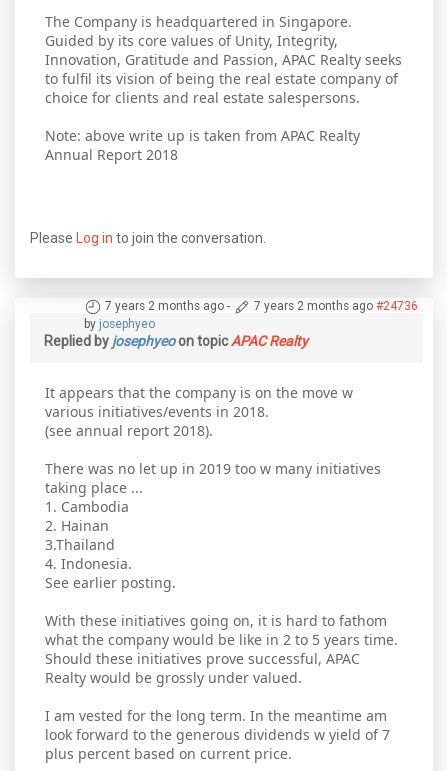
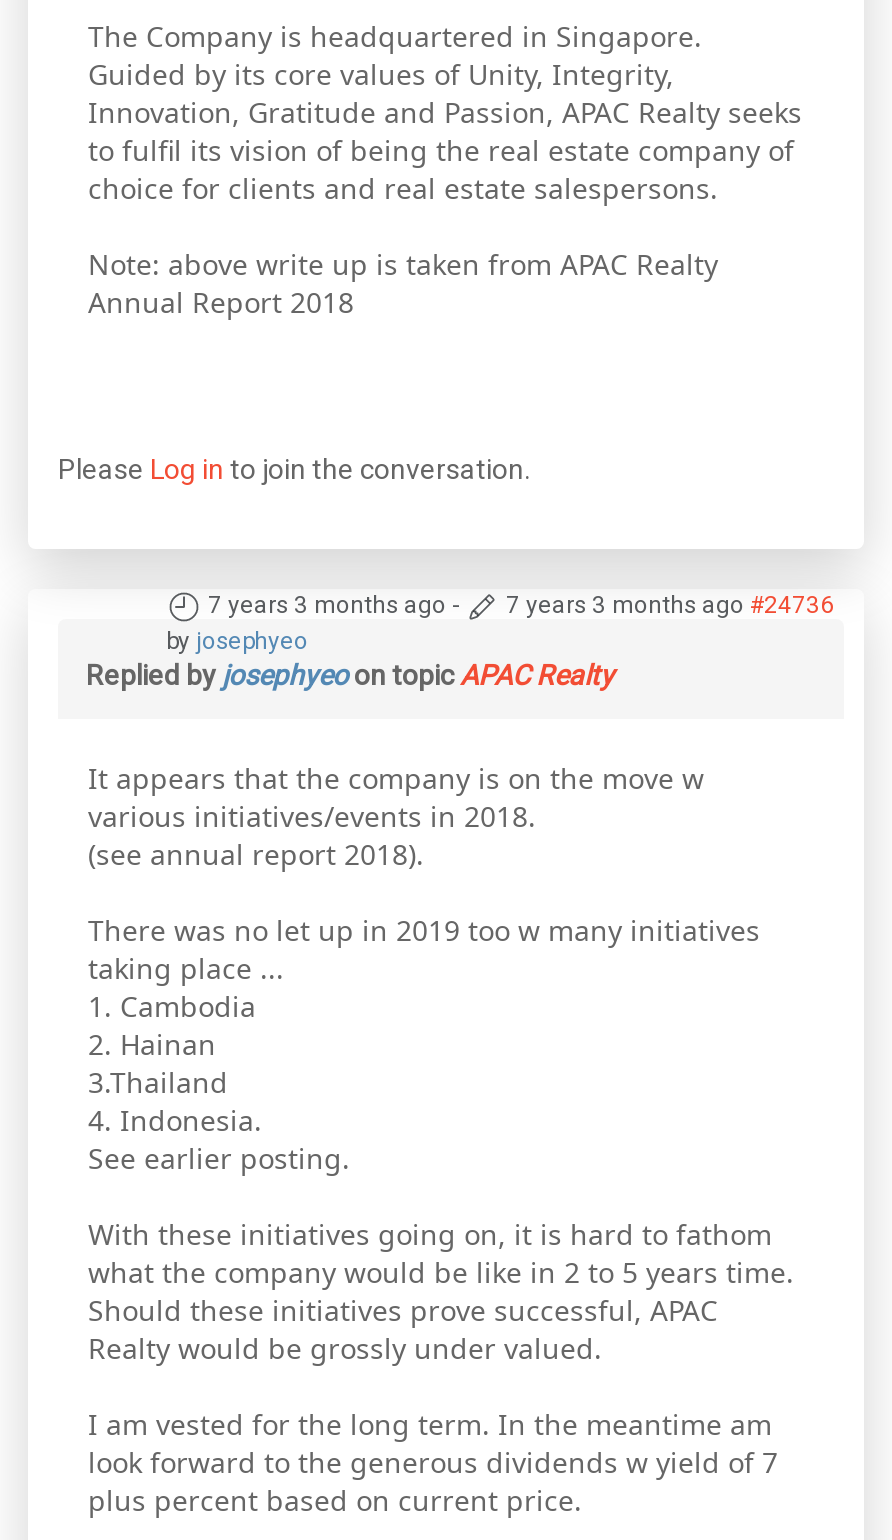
- 7 years 2 months ago -
+ 7 years 3 months ago -

- 7 years 2 months ago #24736
+ 7 years 3 months ago #24736
